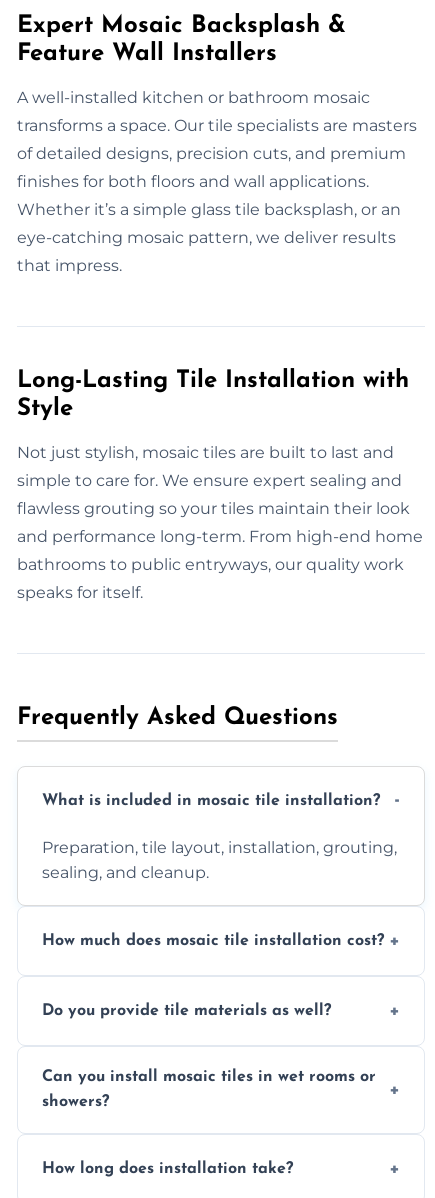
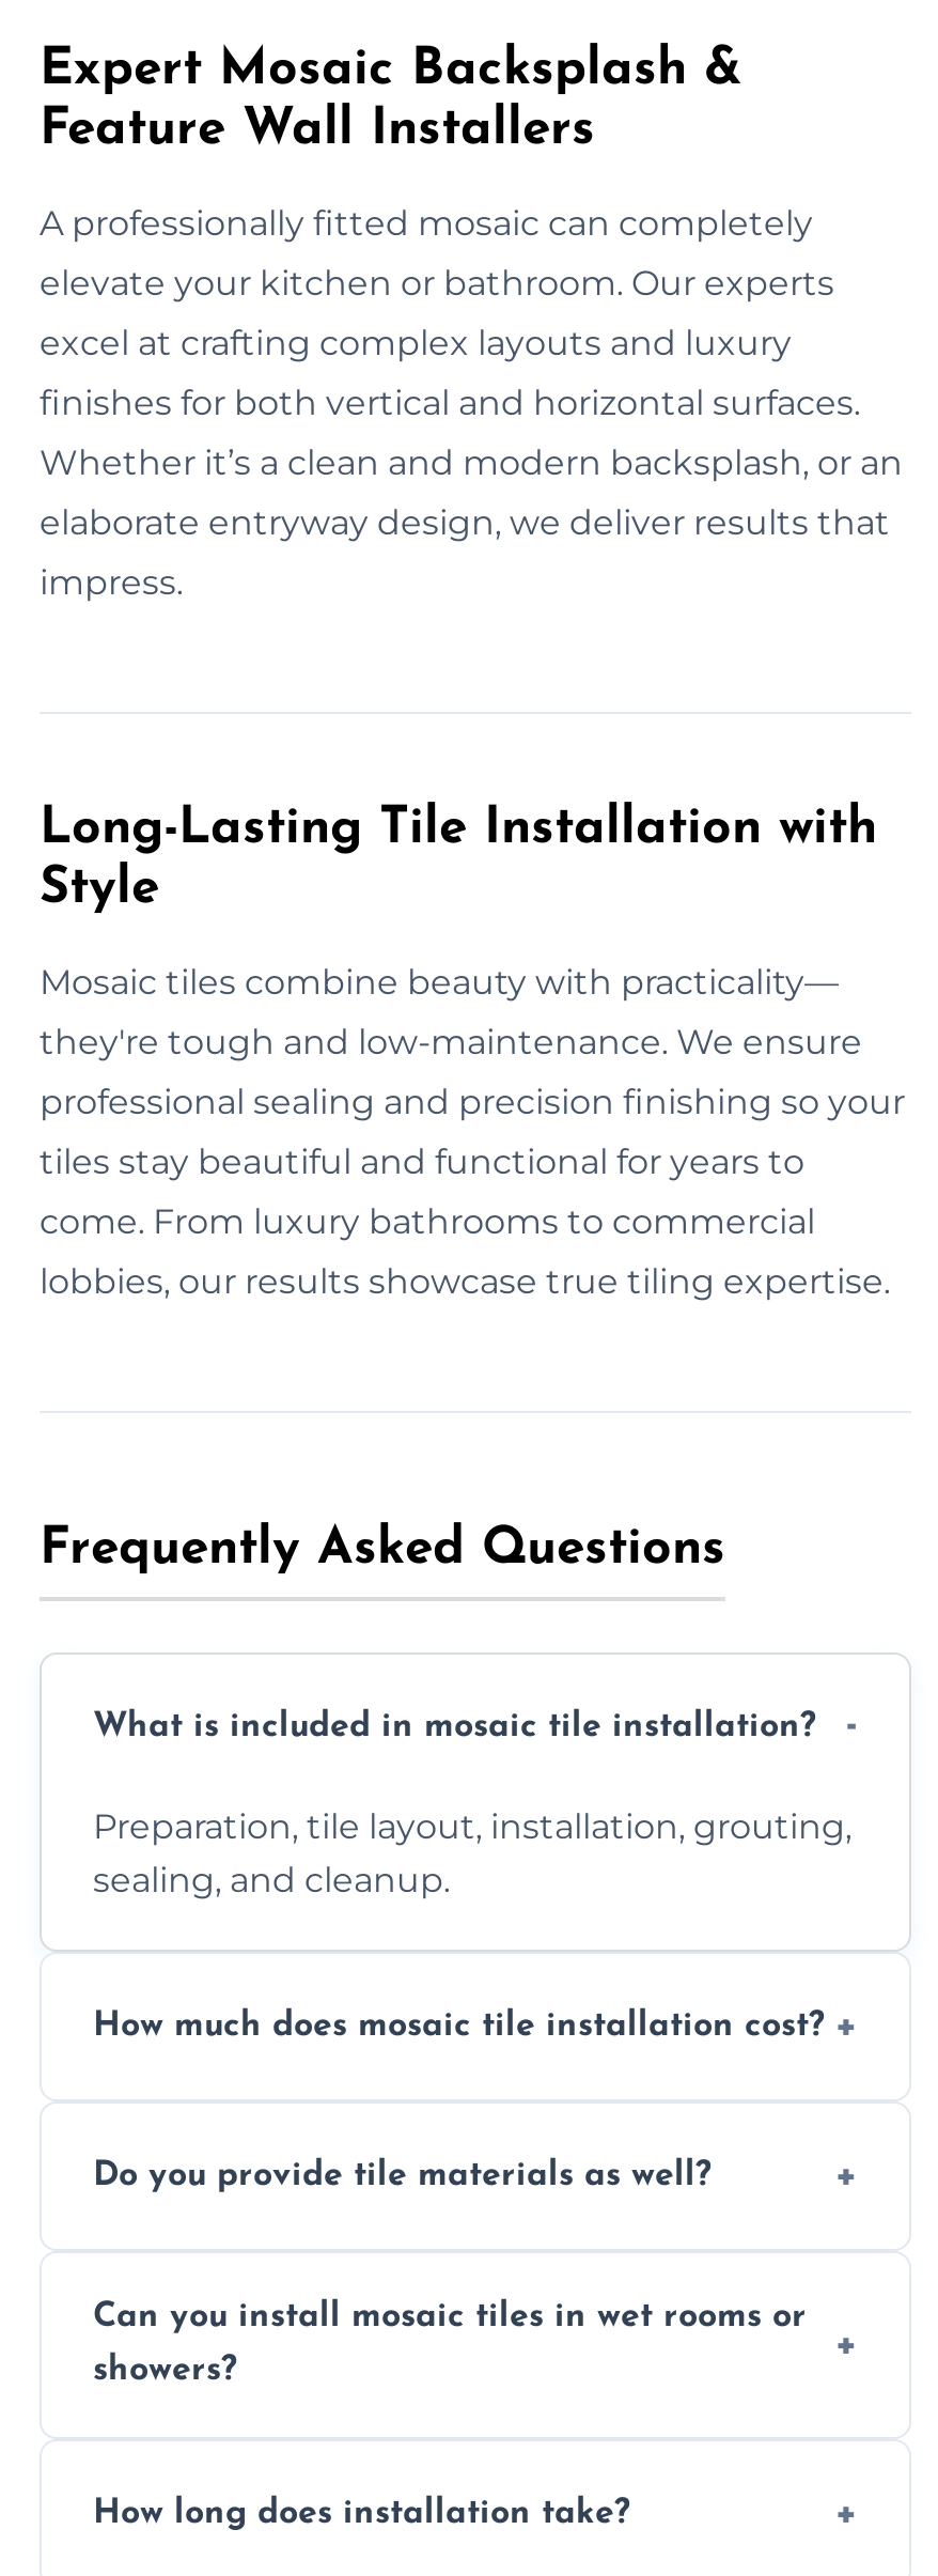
- A well-installed kitchen or bathroom mosaic
+ A professionally fitted mosaic can completely

- transforms a space. Our tile specialists are masters
+ elevate your kitchen or bathroom. Our experts

- of detailed designs, precision cuts, and premium
+ excel at crafting complex layouts and luxury

- finishes for both floors and wall applications.
+ finishes for both vertical and horizontal surfaces.

- Whether it’s a simple glass tile backsplash, or an
+ Whether it’s a clean and modern backsplash, or an

- eye-catching mosaic pattern, we deliver results
+ elaborate entryway design, we deliver results that

- that impress.
+ impress.

- Not just stylish, mosaic tiles are built to last and
+ Mosaic tiles combine beauty with practicality—

- simple to care for. We ensure expert sealing and
+ they're tough and low-maintenance. We ensure

- flawless grouting so your tiles maintain their look
+ professional sealing and precision finishing so your

- and performance long-term. From high-end home
+ tiles stay beautiful and functional for years to

- bathrooms to public entryways, our quality work
+ come. From luxury bathrooms to commercial

- speaks for itself.
+ lobbies, our results showcase true tiling expertise.
